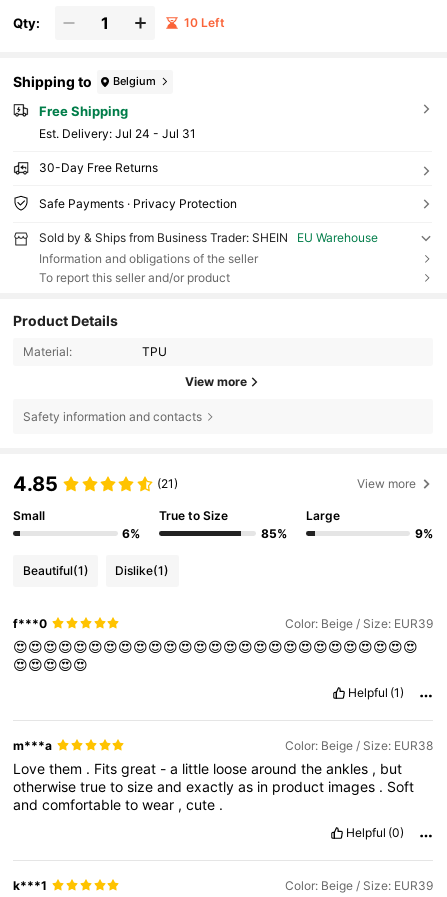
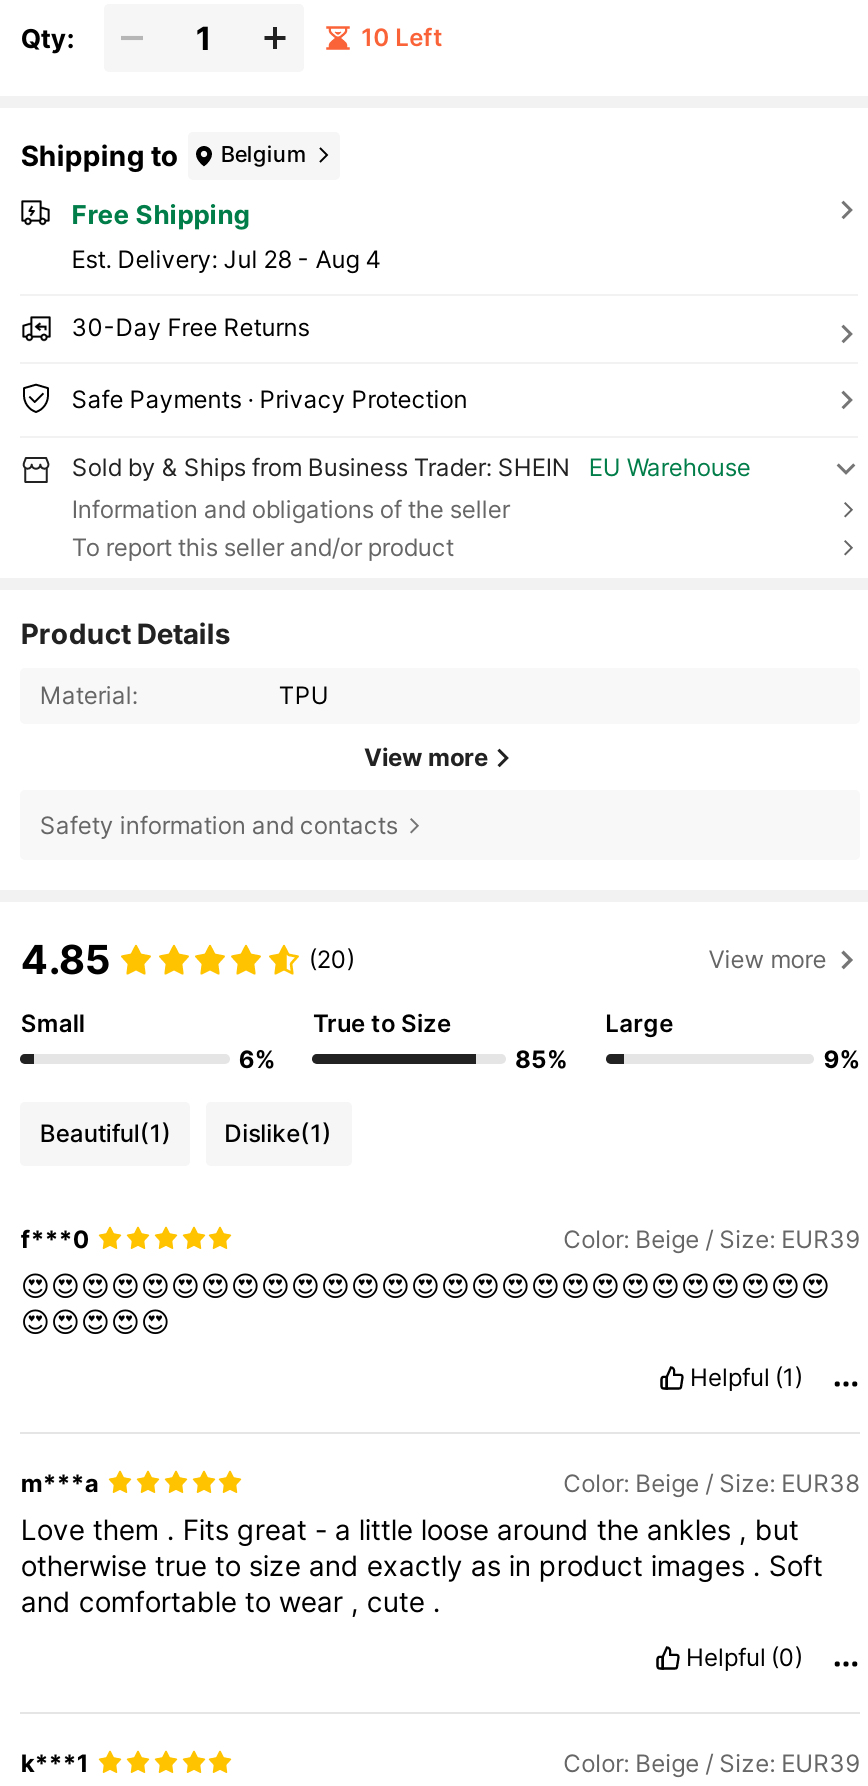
- Est. Delivery: Jul 24 - Jul 31
+ Est. Delivery: Jul 28 - Aug 4

- (21)
+ (20)
